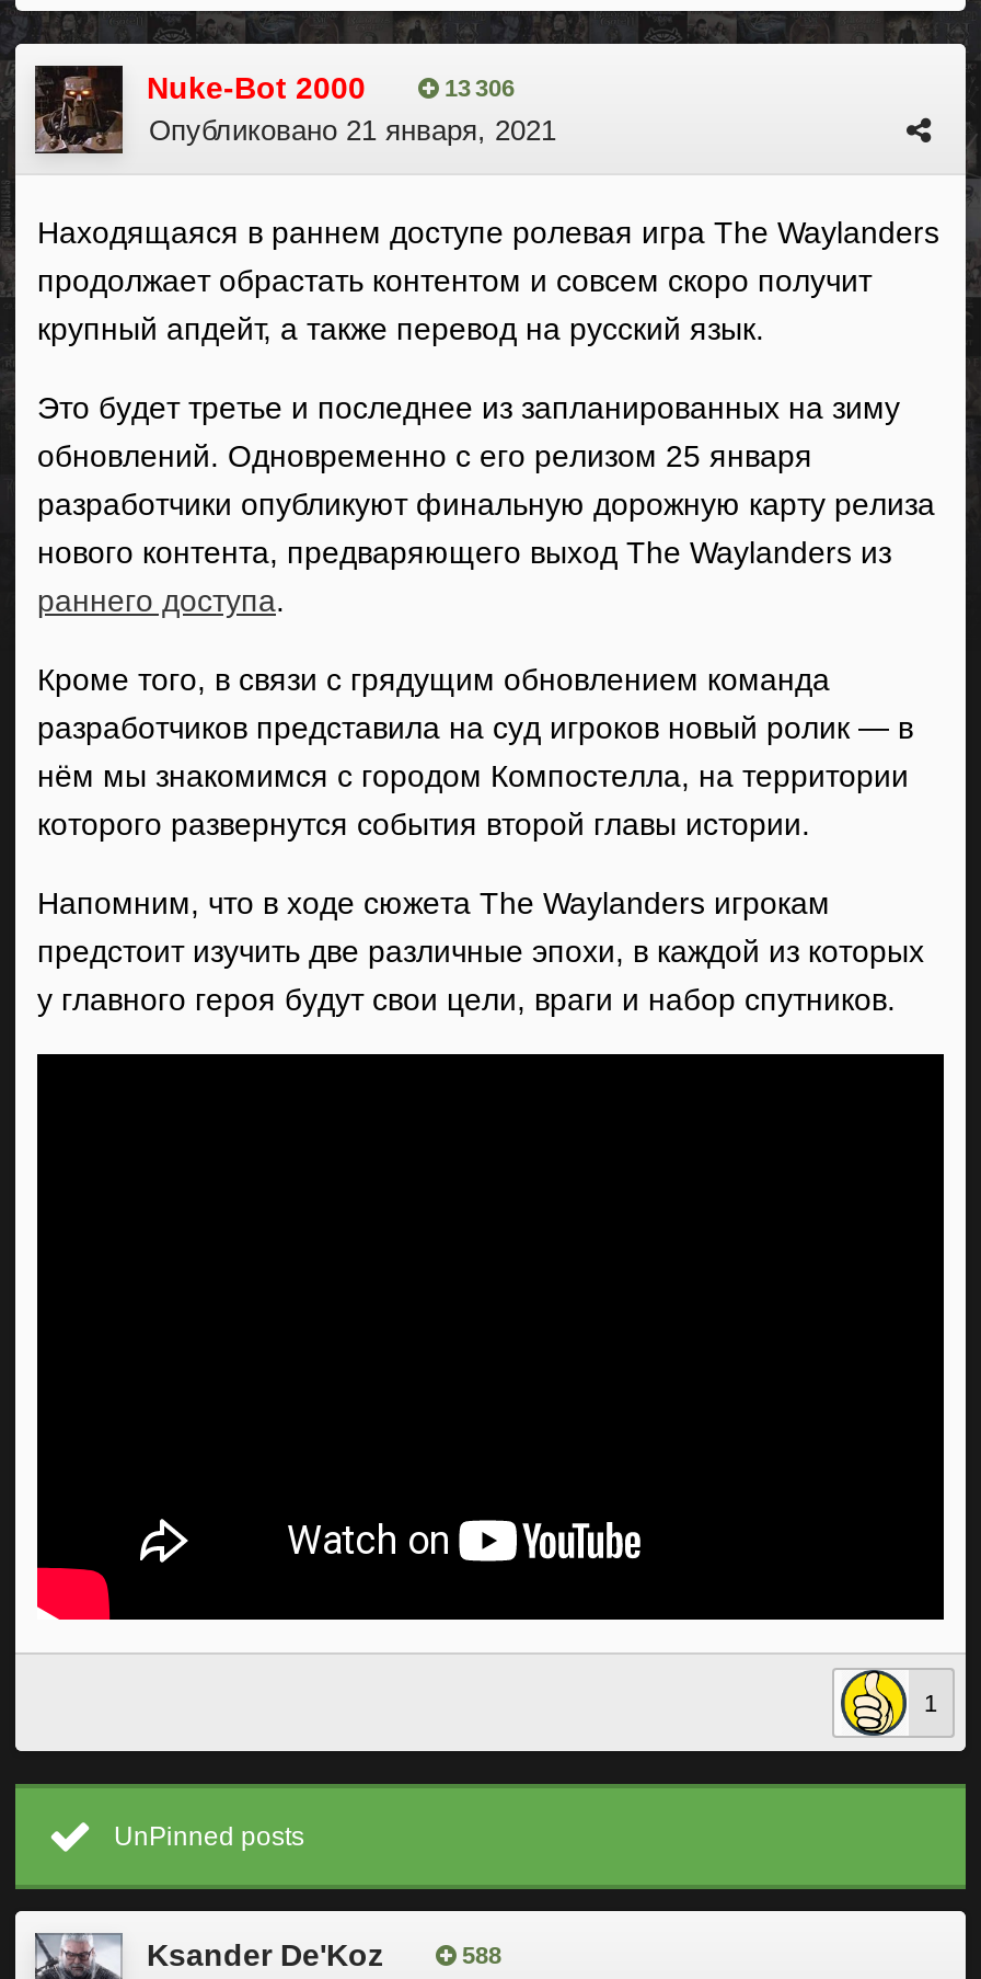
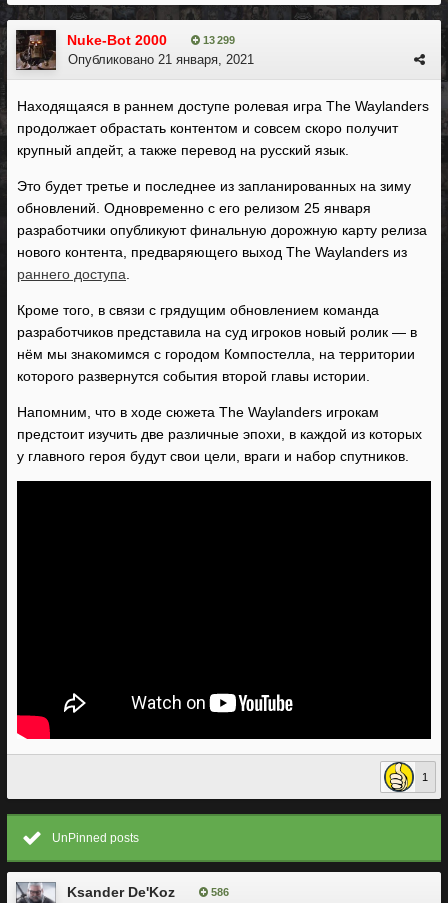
- 13 306
+ 13 299

- 588
+ 586
